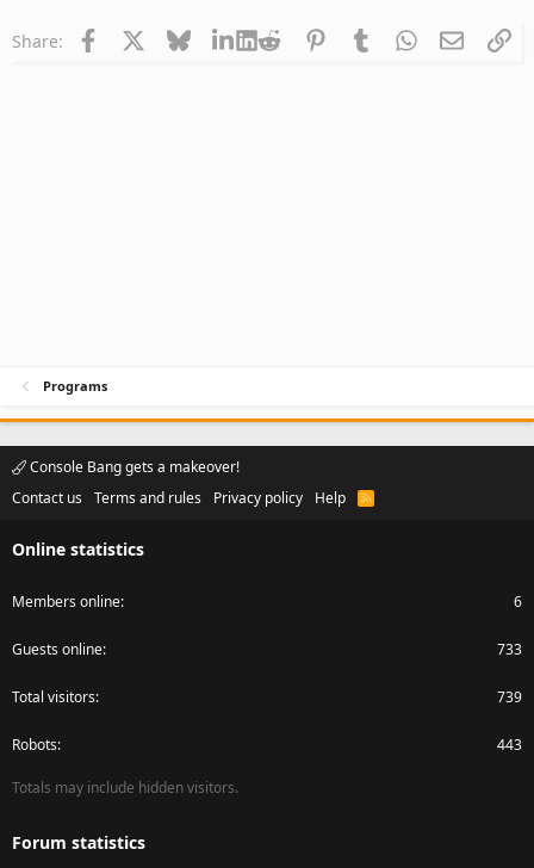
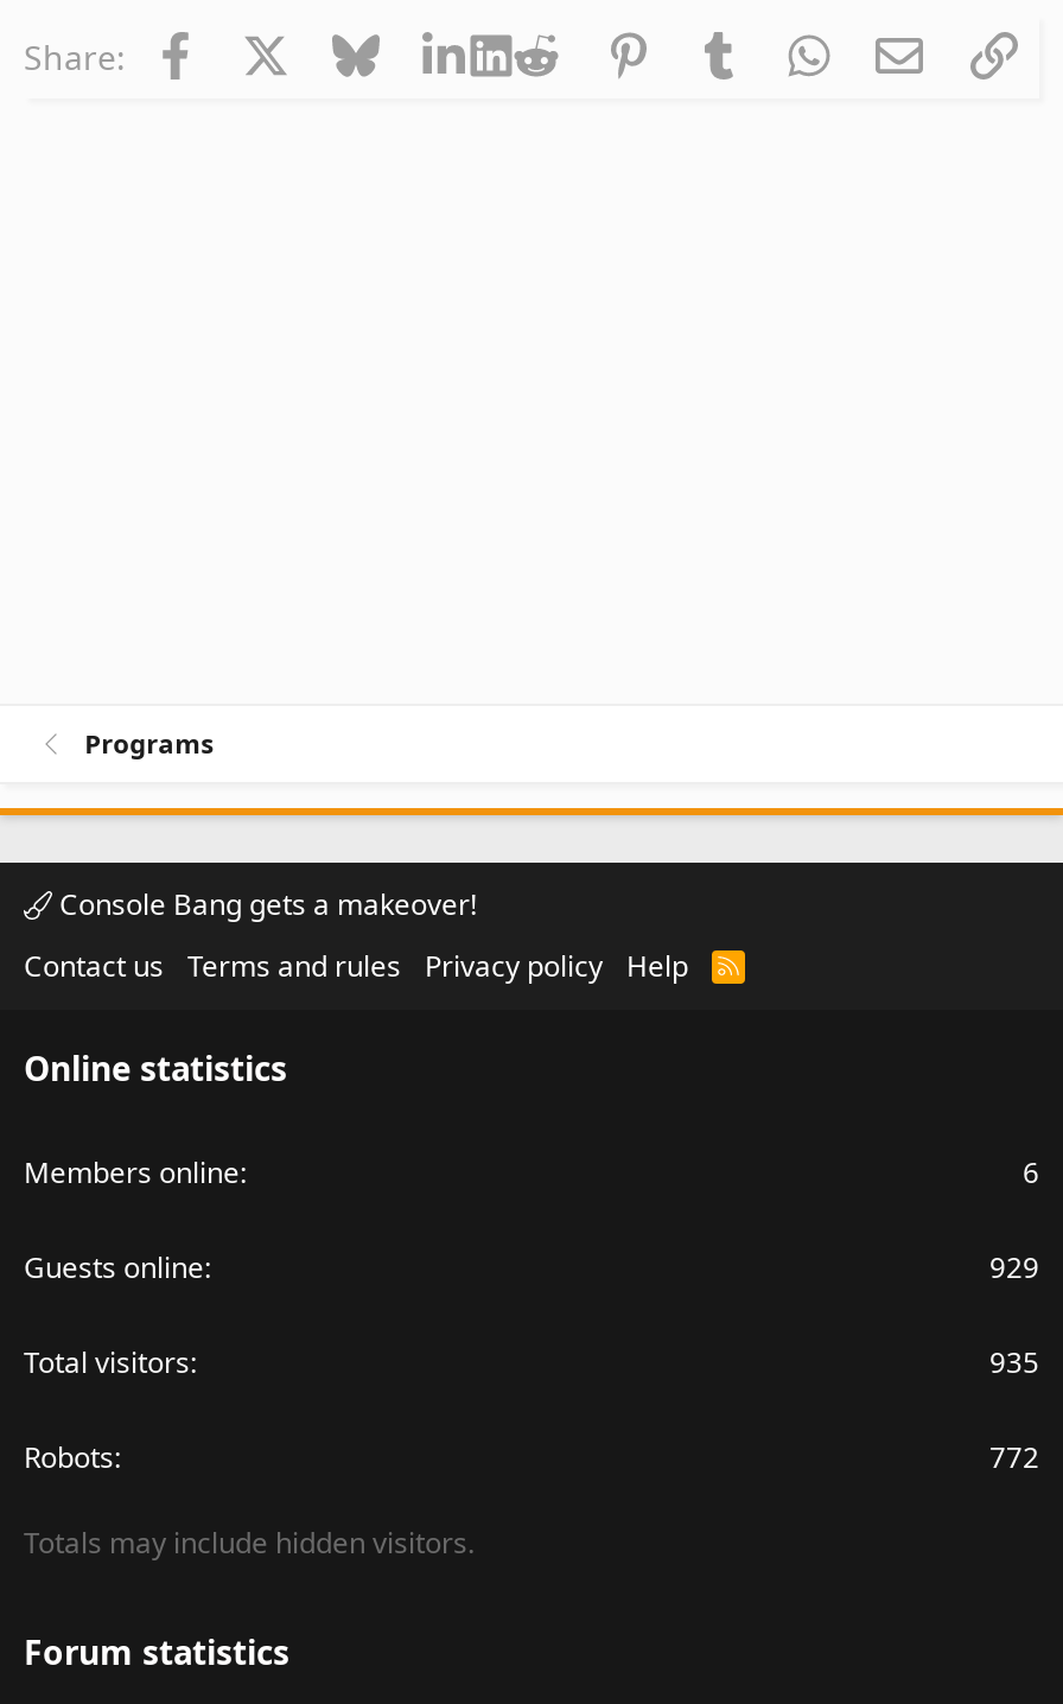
- 733
+ 929

- 739
+ 935

- 443
+ 772
